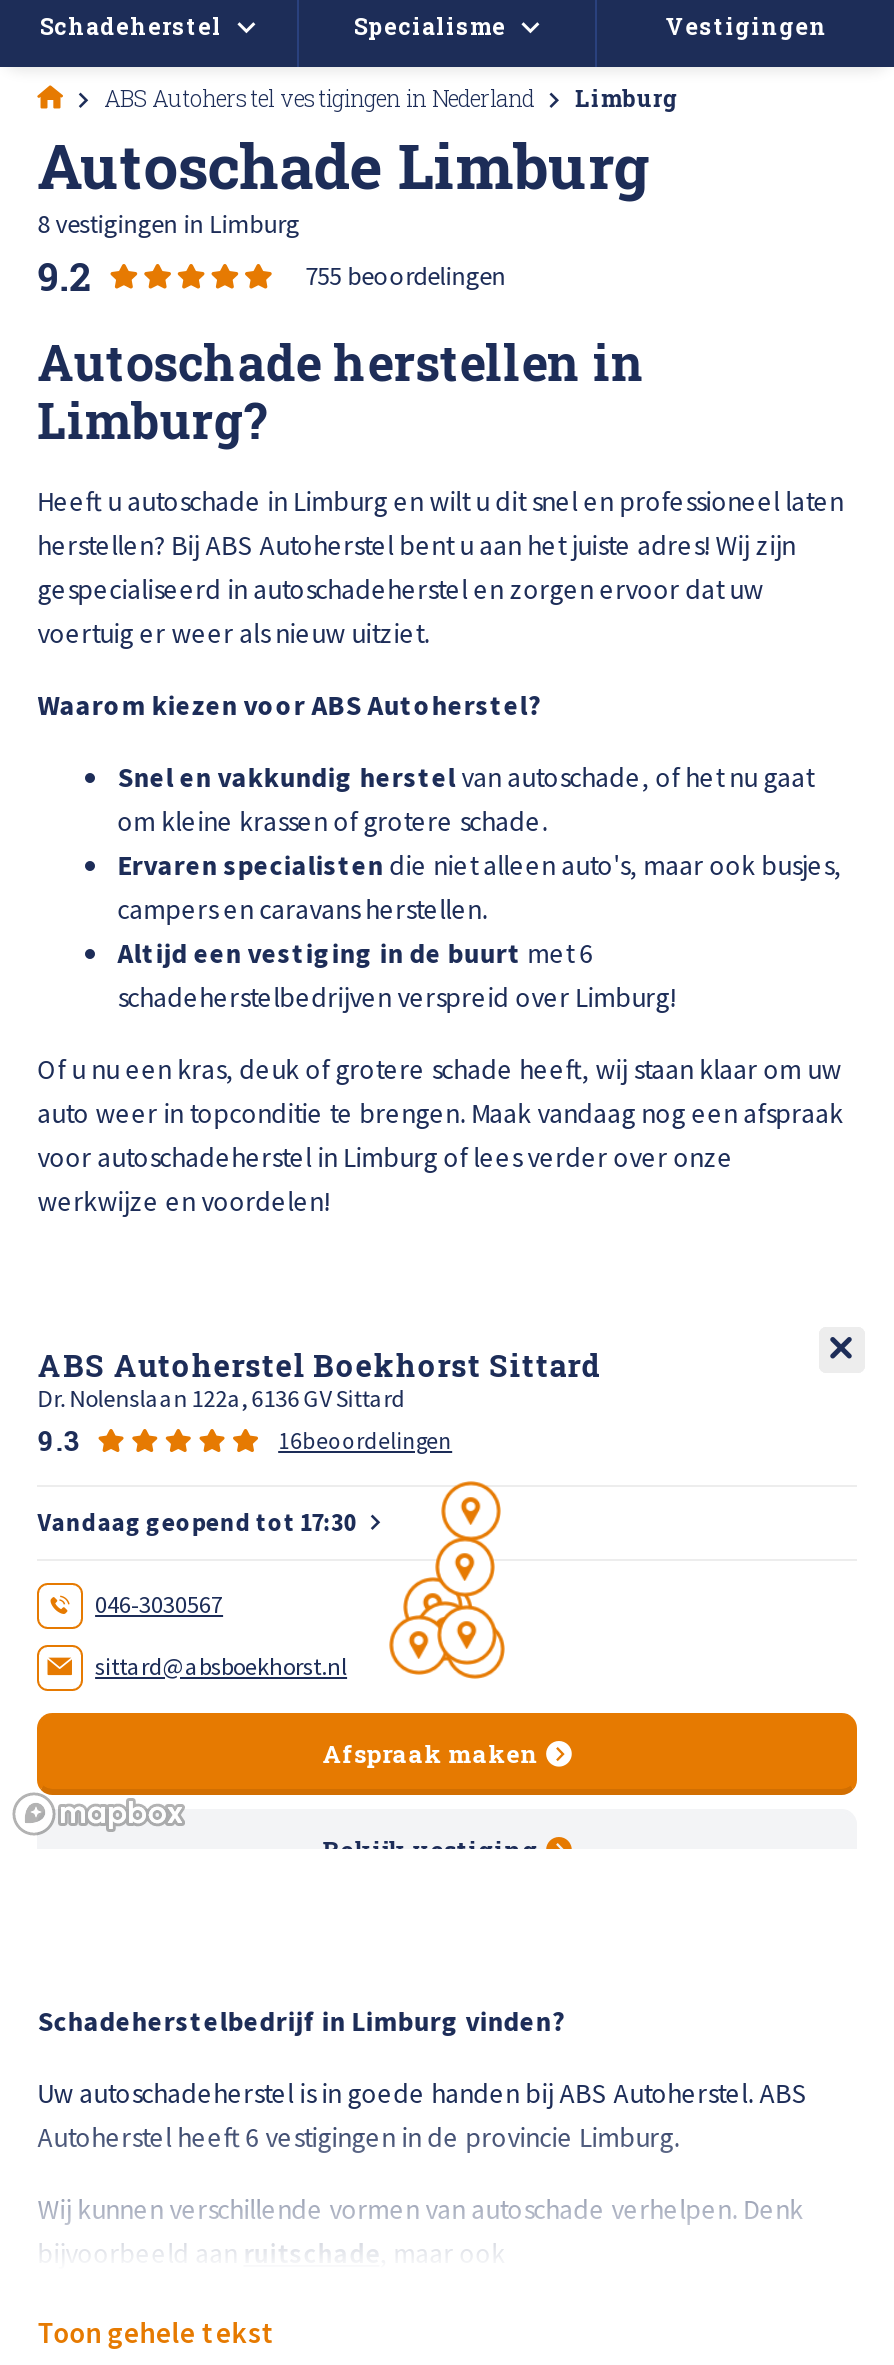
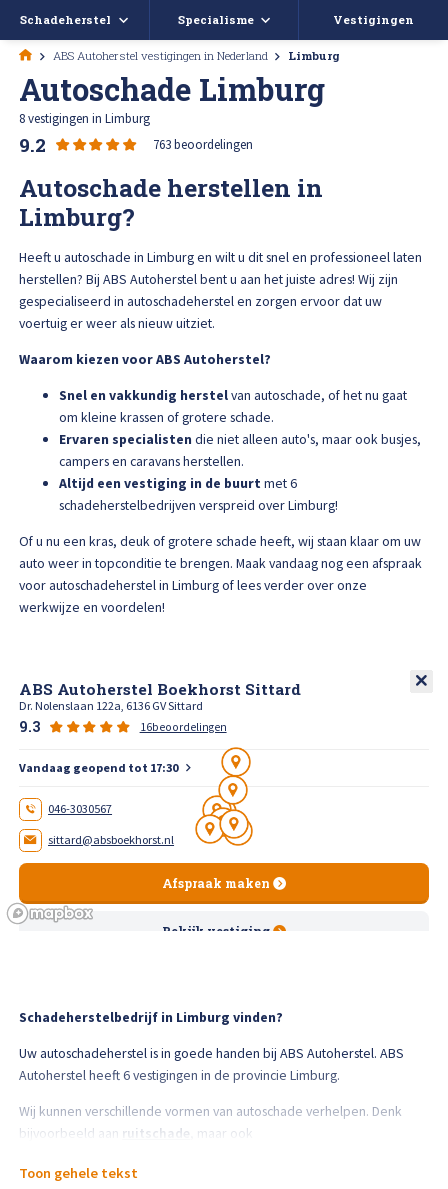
- 755 beoordelingen
+ 763 beoordelingen
